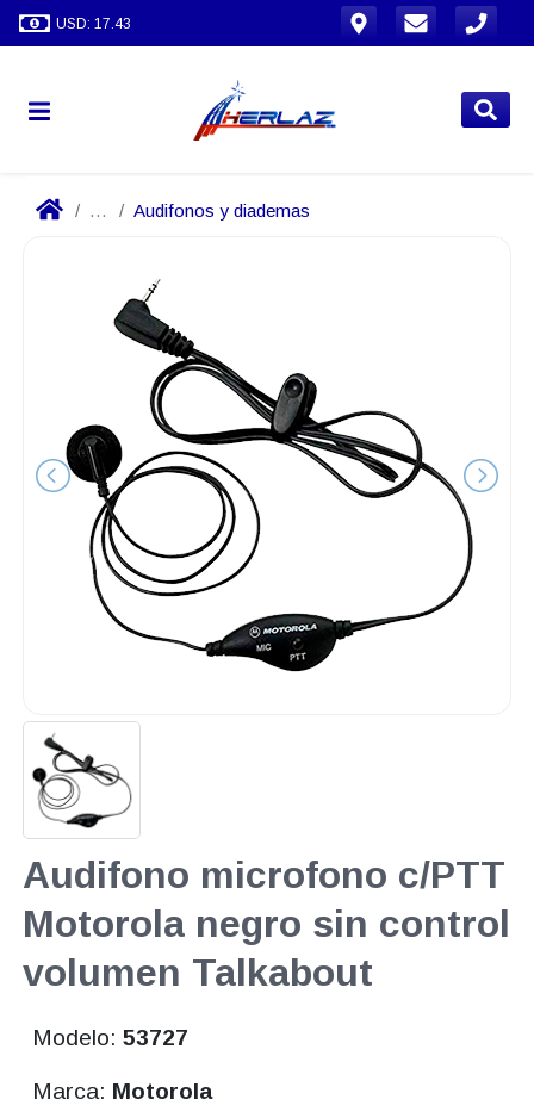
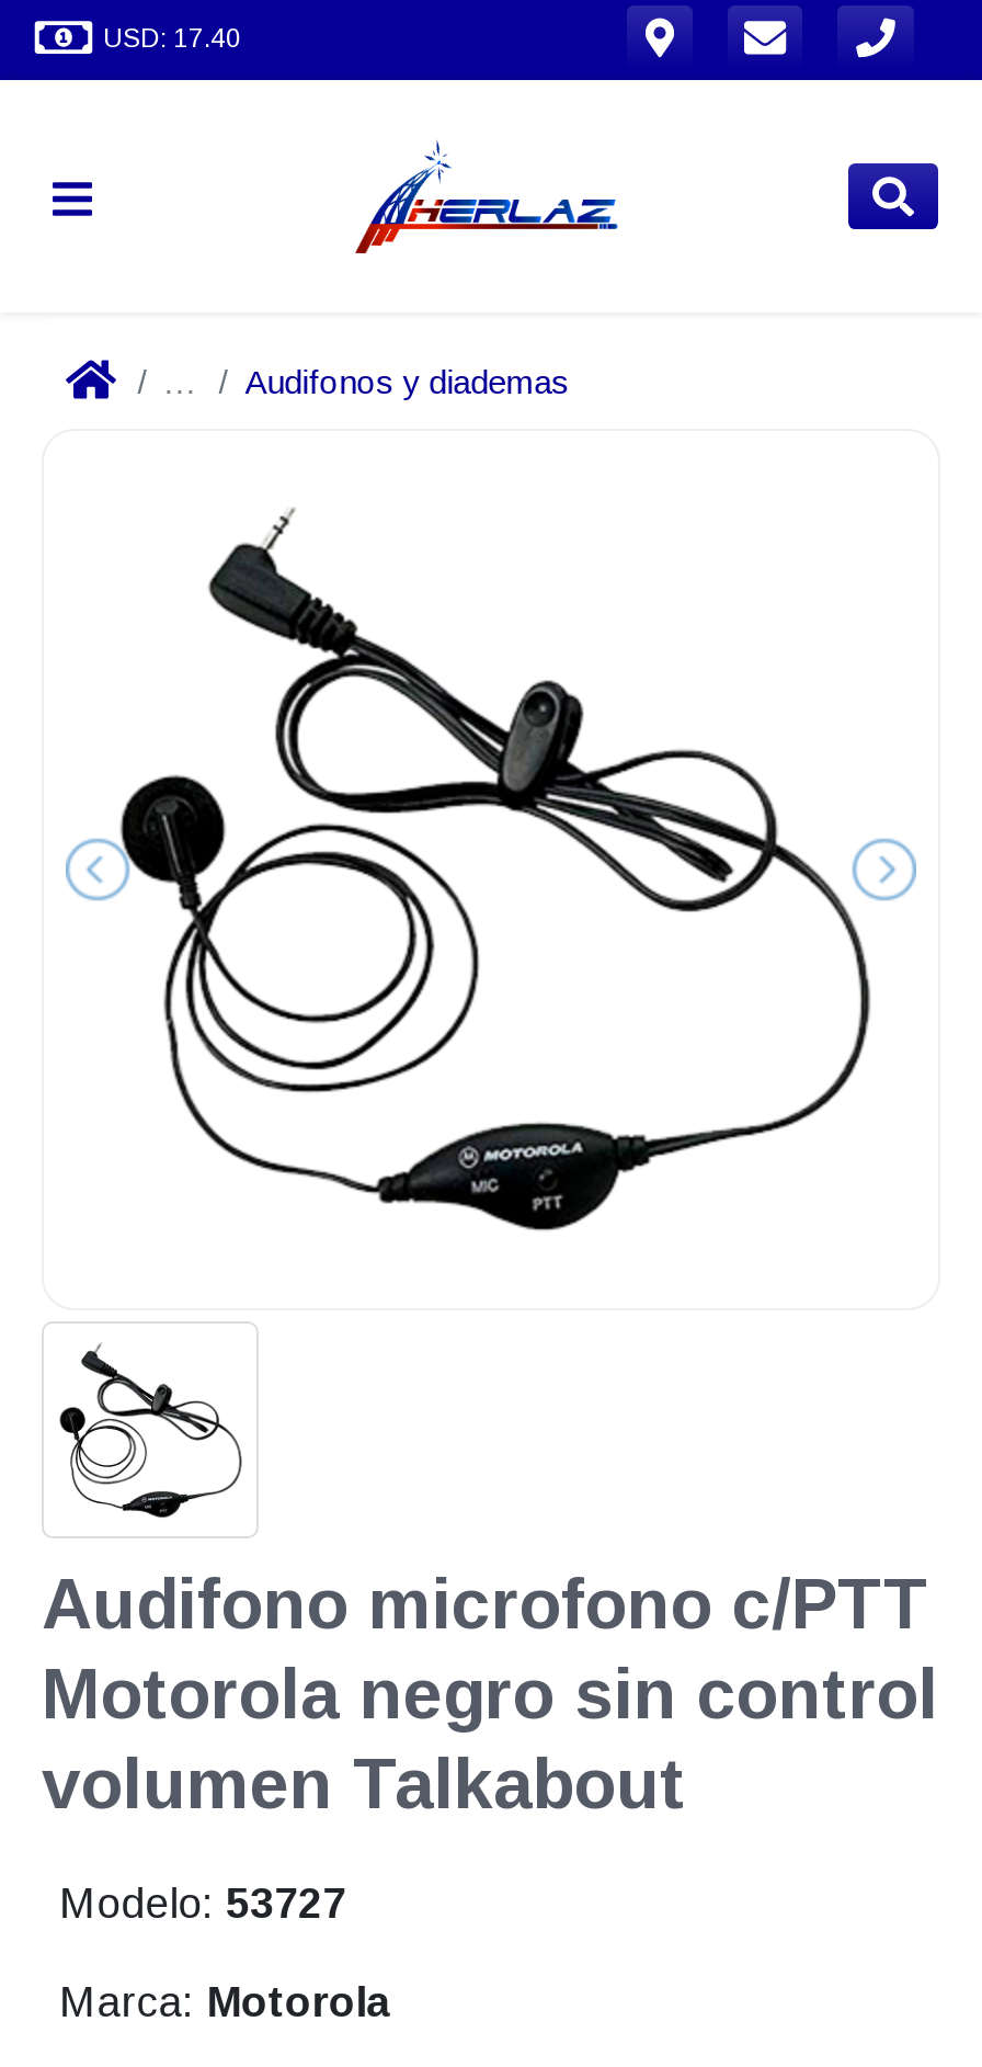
- USD: 17.43
+ USD: 17.40
